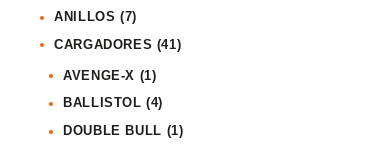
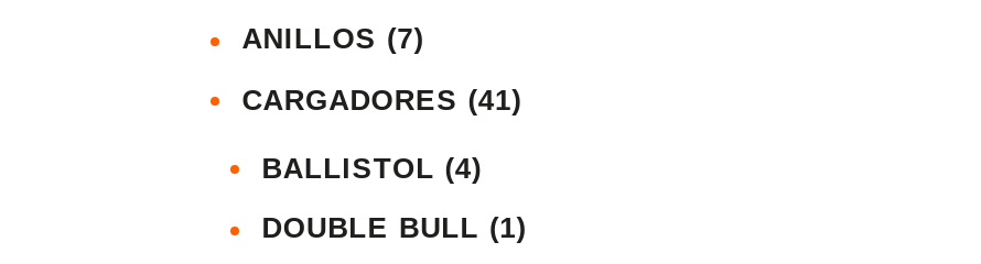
- AVENGE-X (1)
